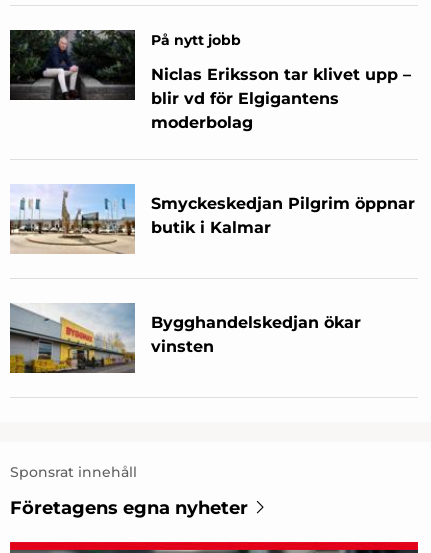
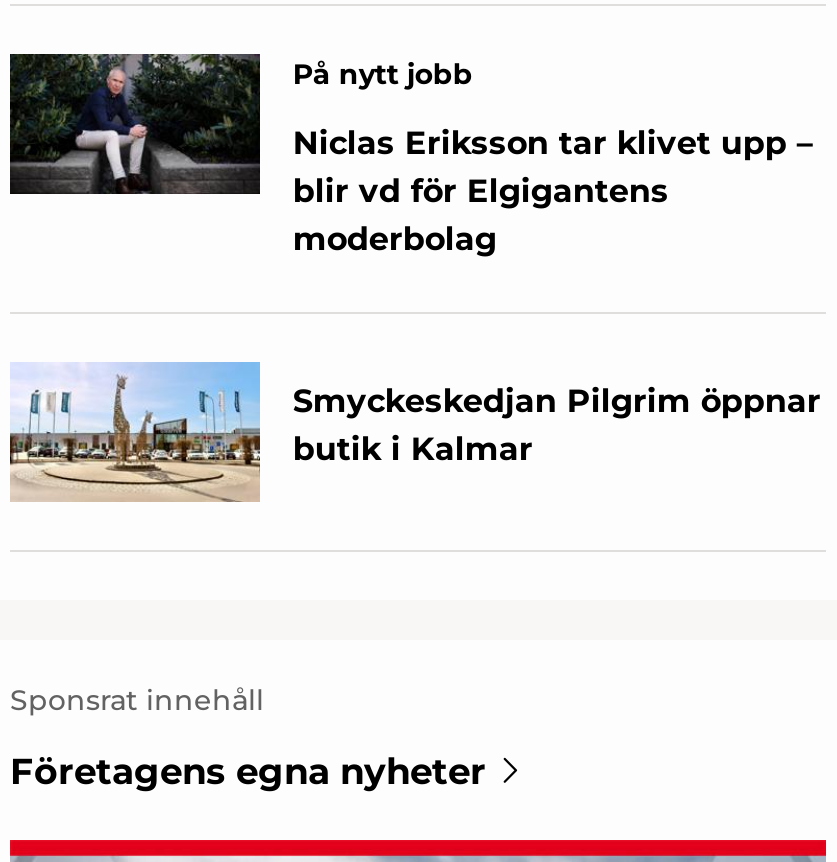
- [image]
- Bygghandelskedjan ökar
- vinsten
